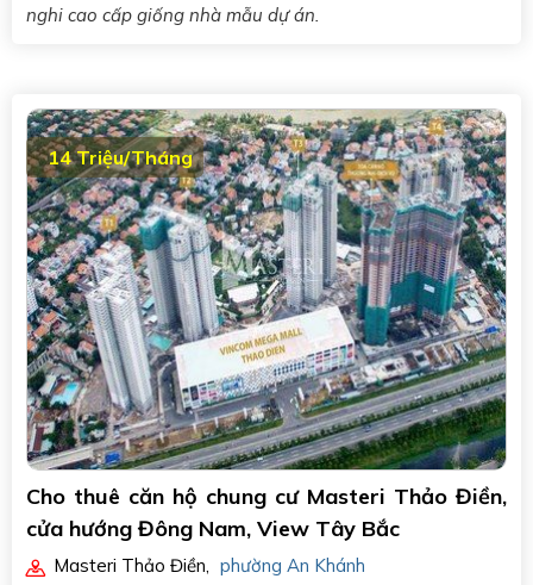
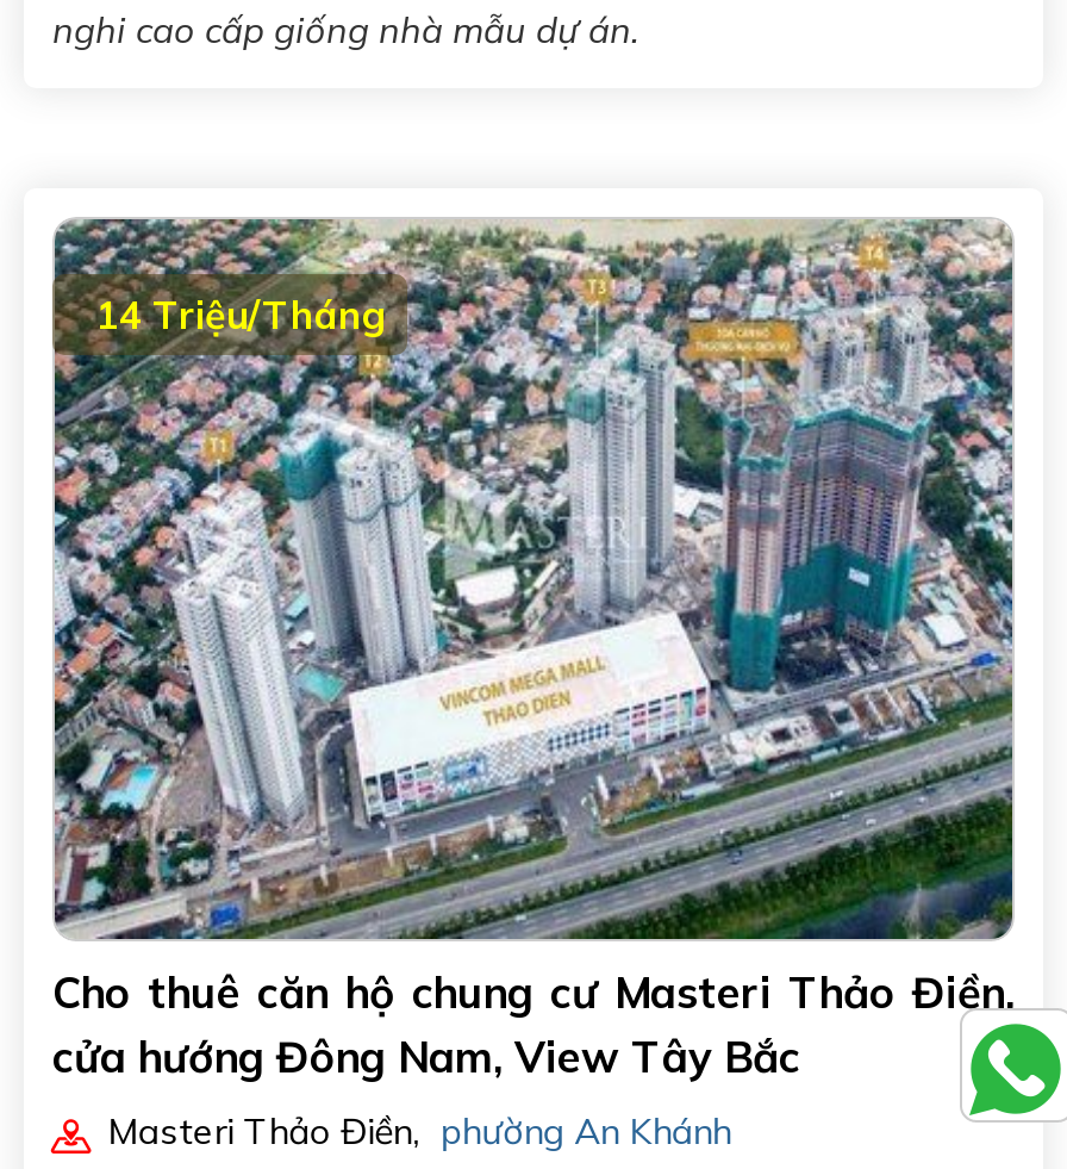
+ [image]
